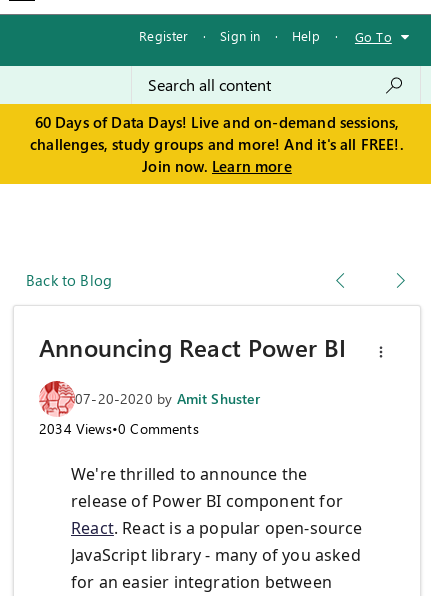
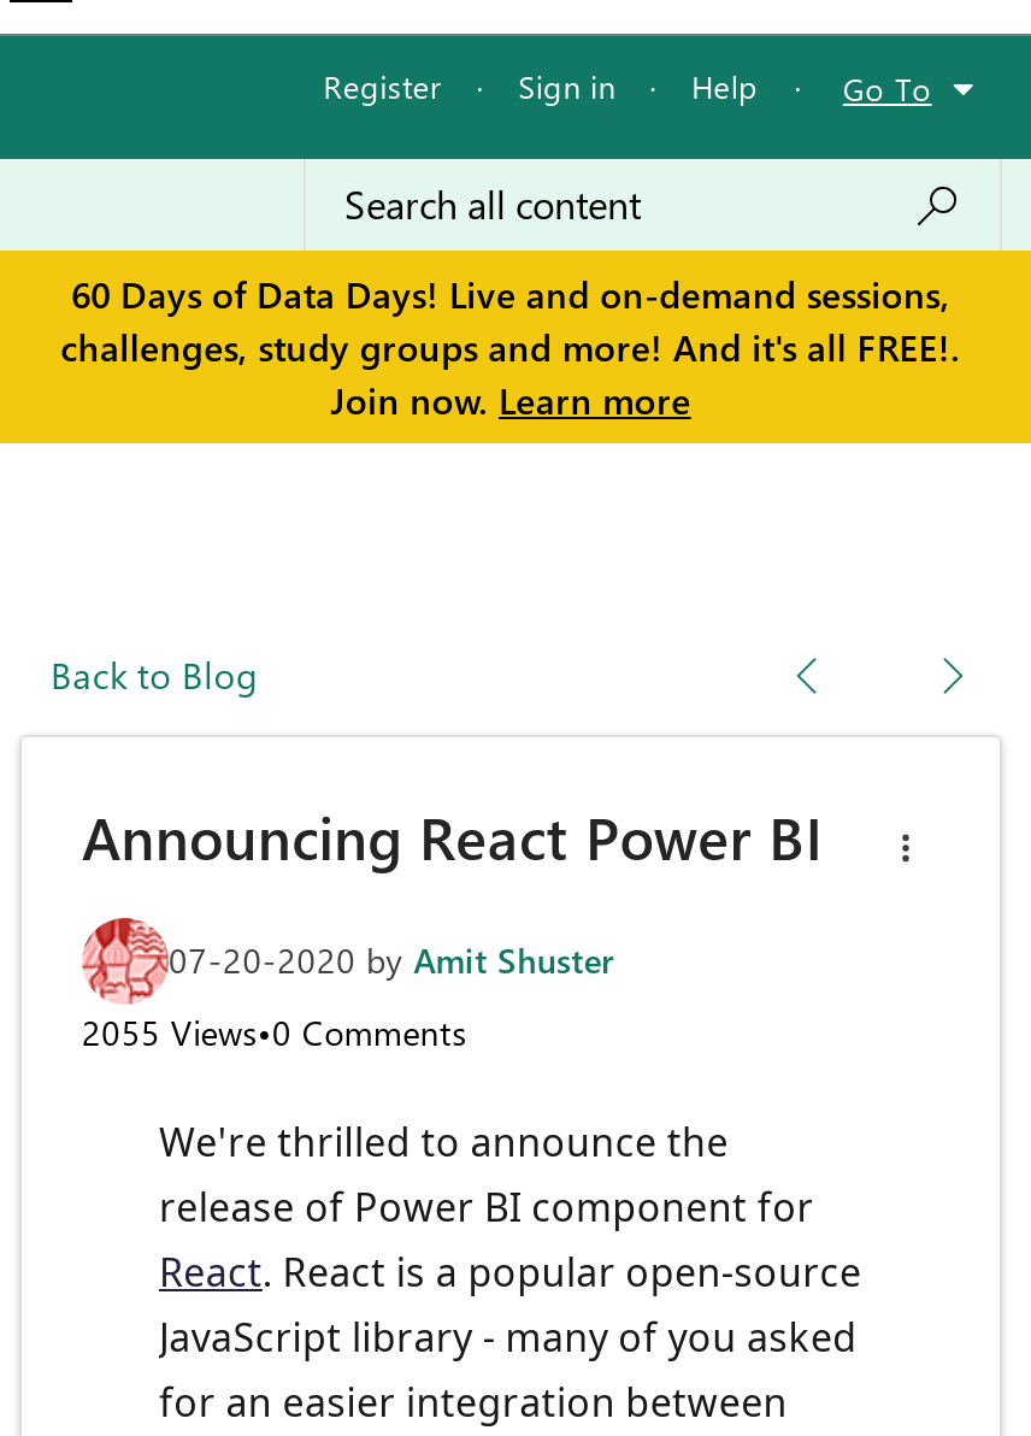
- 2034 Views•0 Comments
+ 2055 Views•0 Comments
